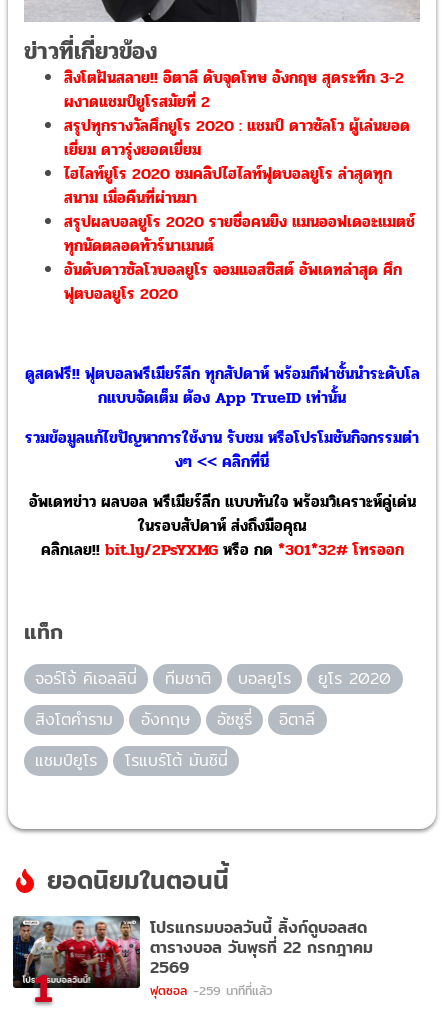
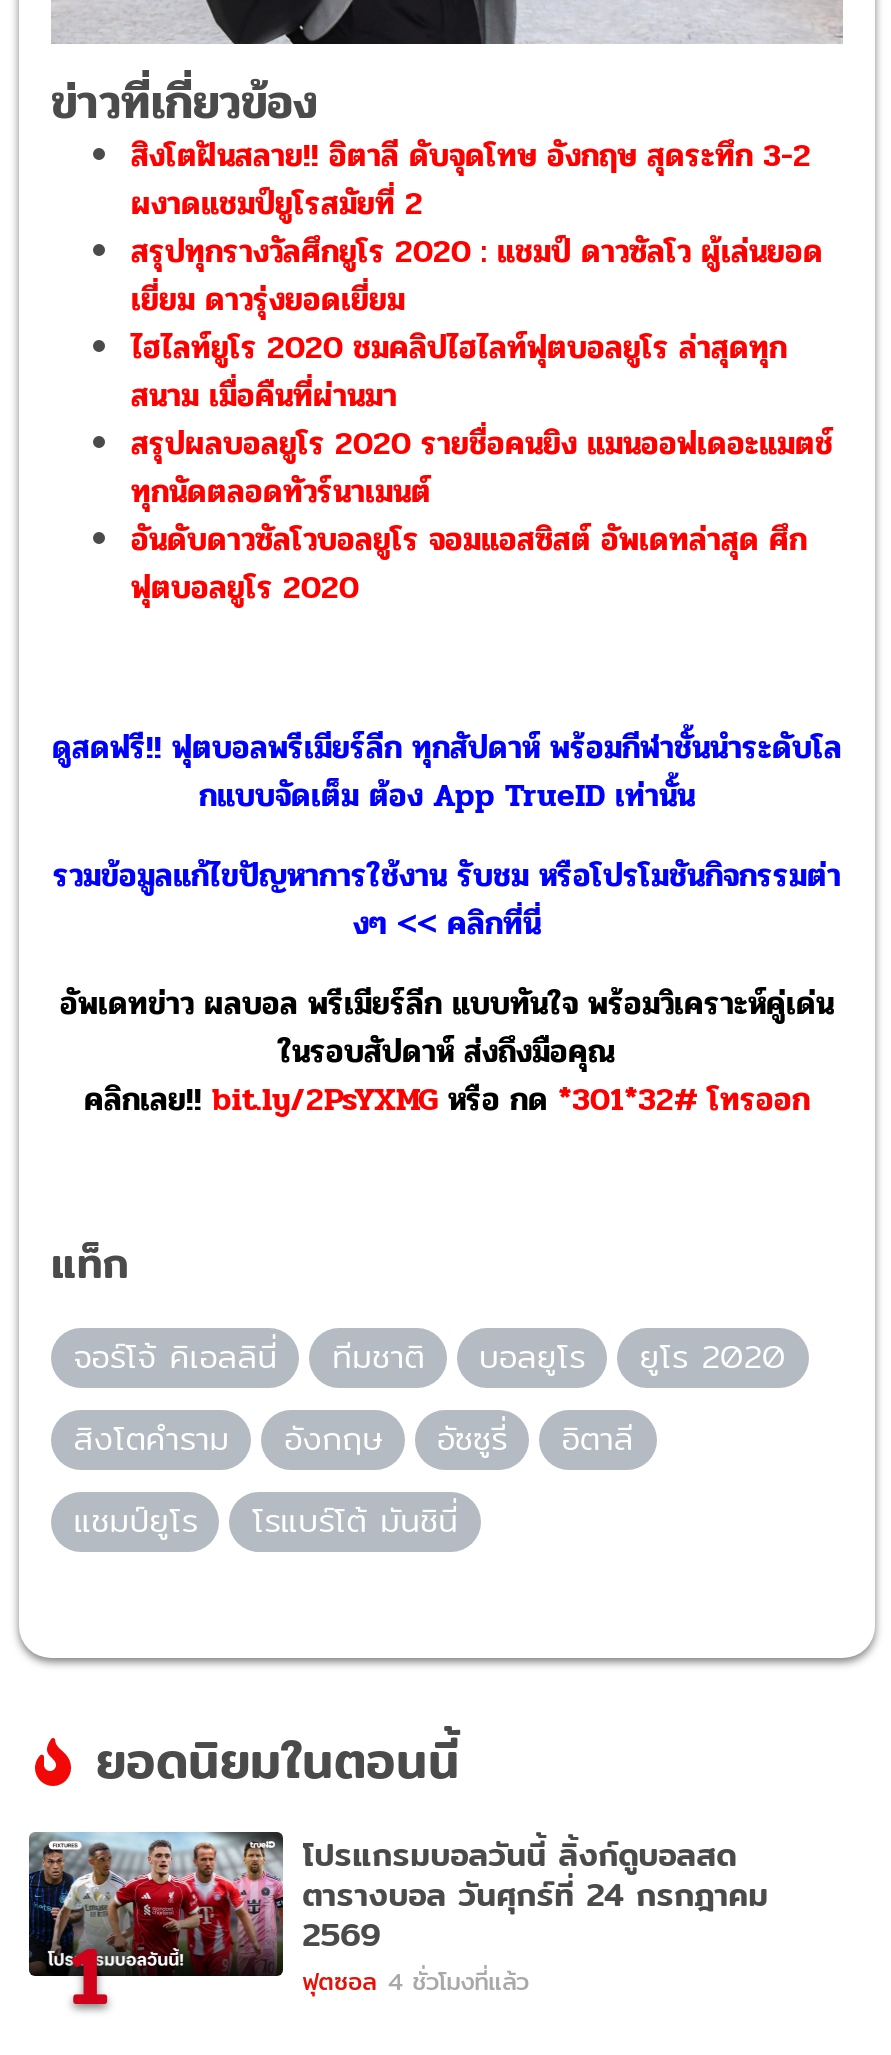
- ตารางบอล วันพุธที่ 22 กรกฎาคม
+ ตารางบอล วันศุกร์ที่ 24 กรกฎาคม

- ฟุตซอล -259 นาทีที่แล้ว
+ ฟุตซอล 4 ชั่วโมงที่แล้ว
